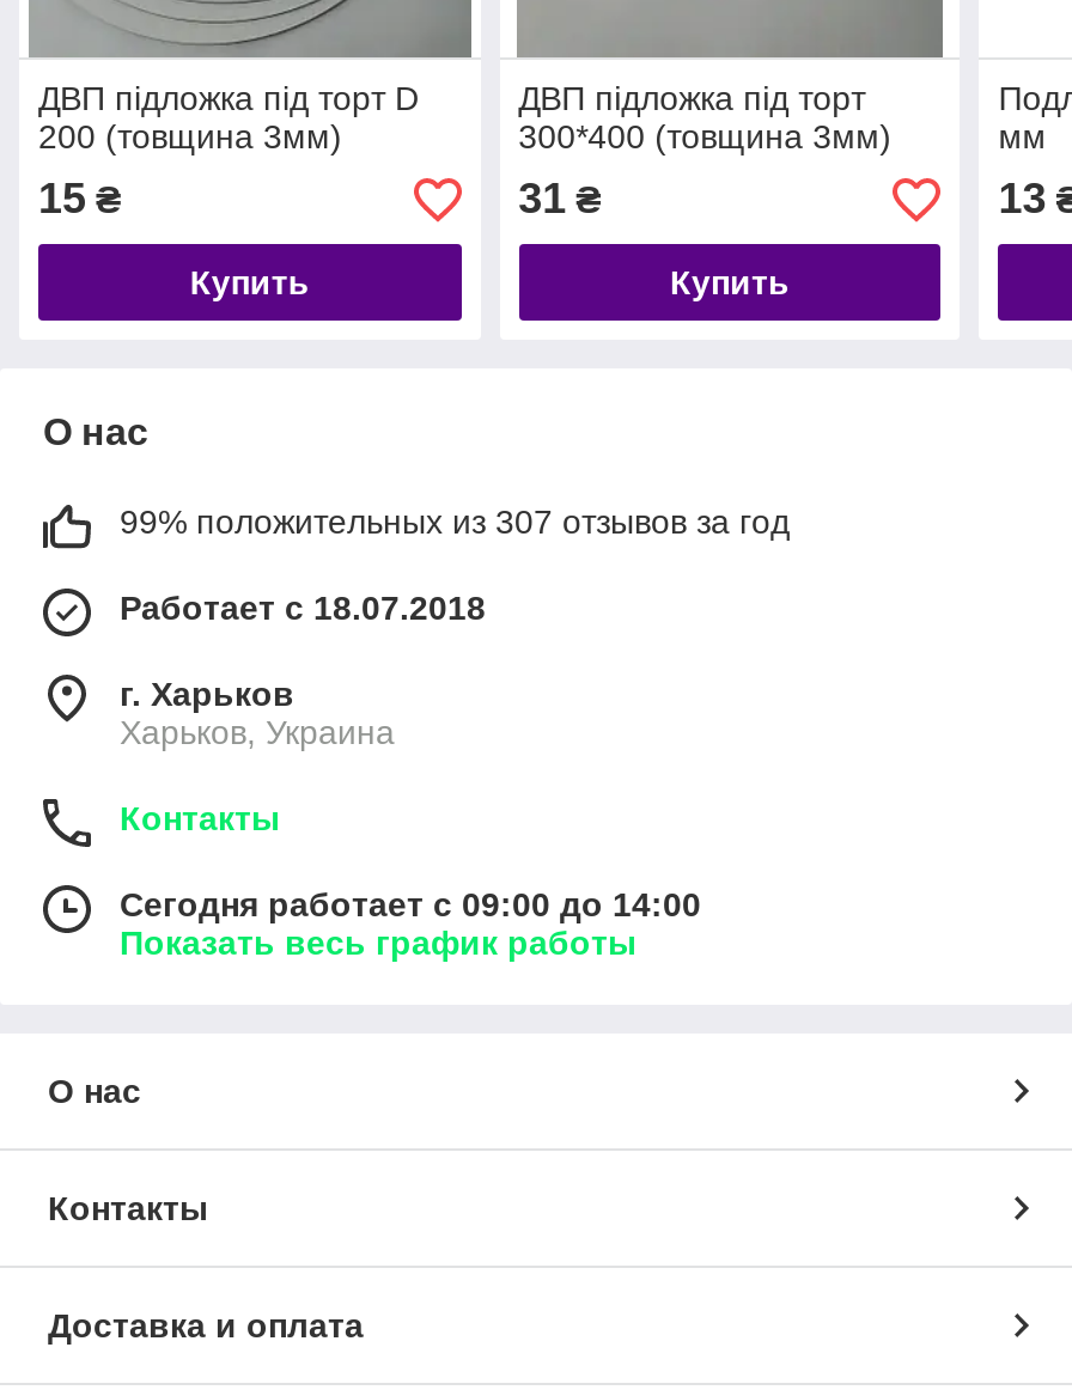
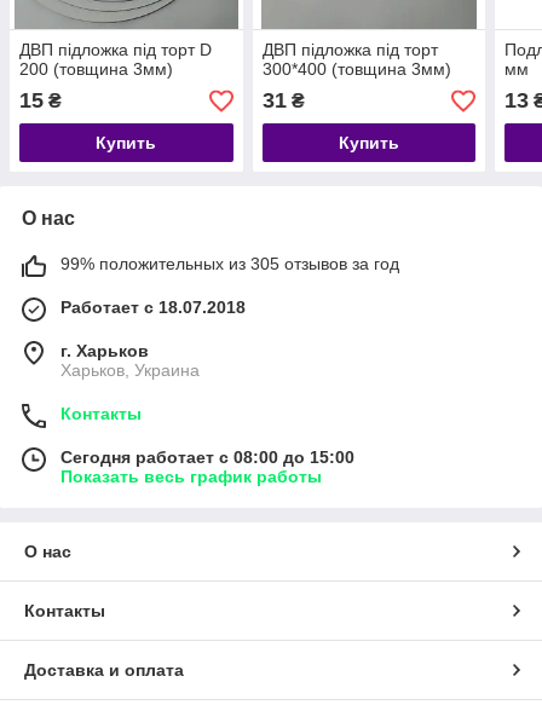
- 99% положительных из 307 отзывов за год
+ 99% положительных из 305 отзывов за год

- Сегодня работает с 09:00 до 14:00
+ Сегодня работает с 08:00 до 15:00
